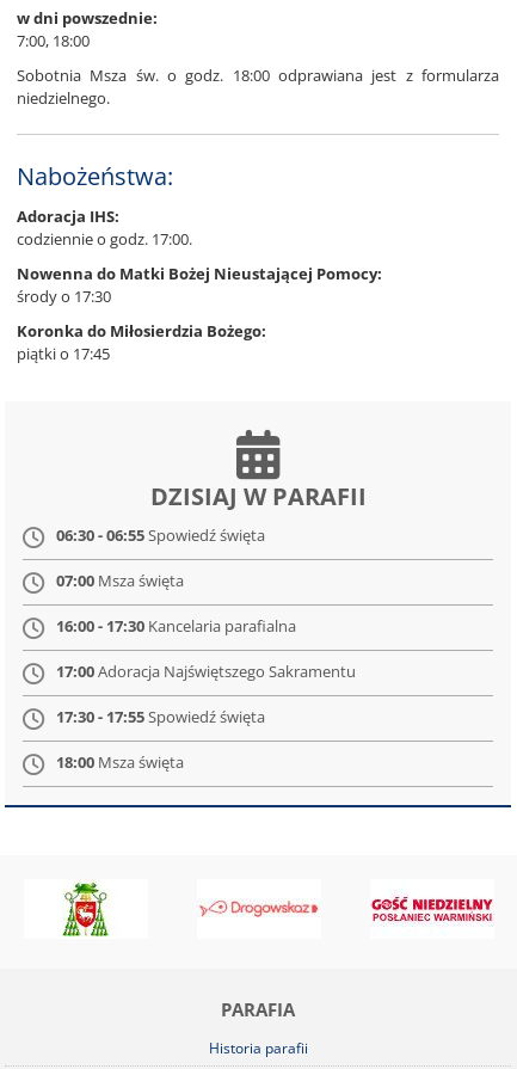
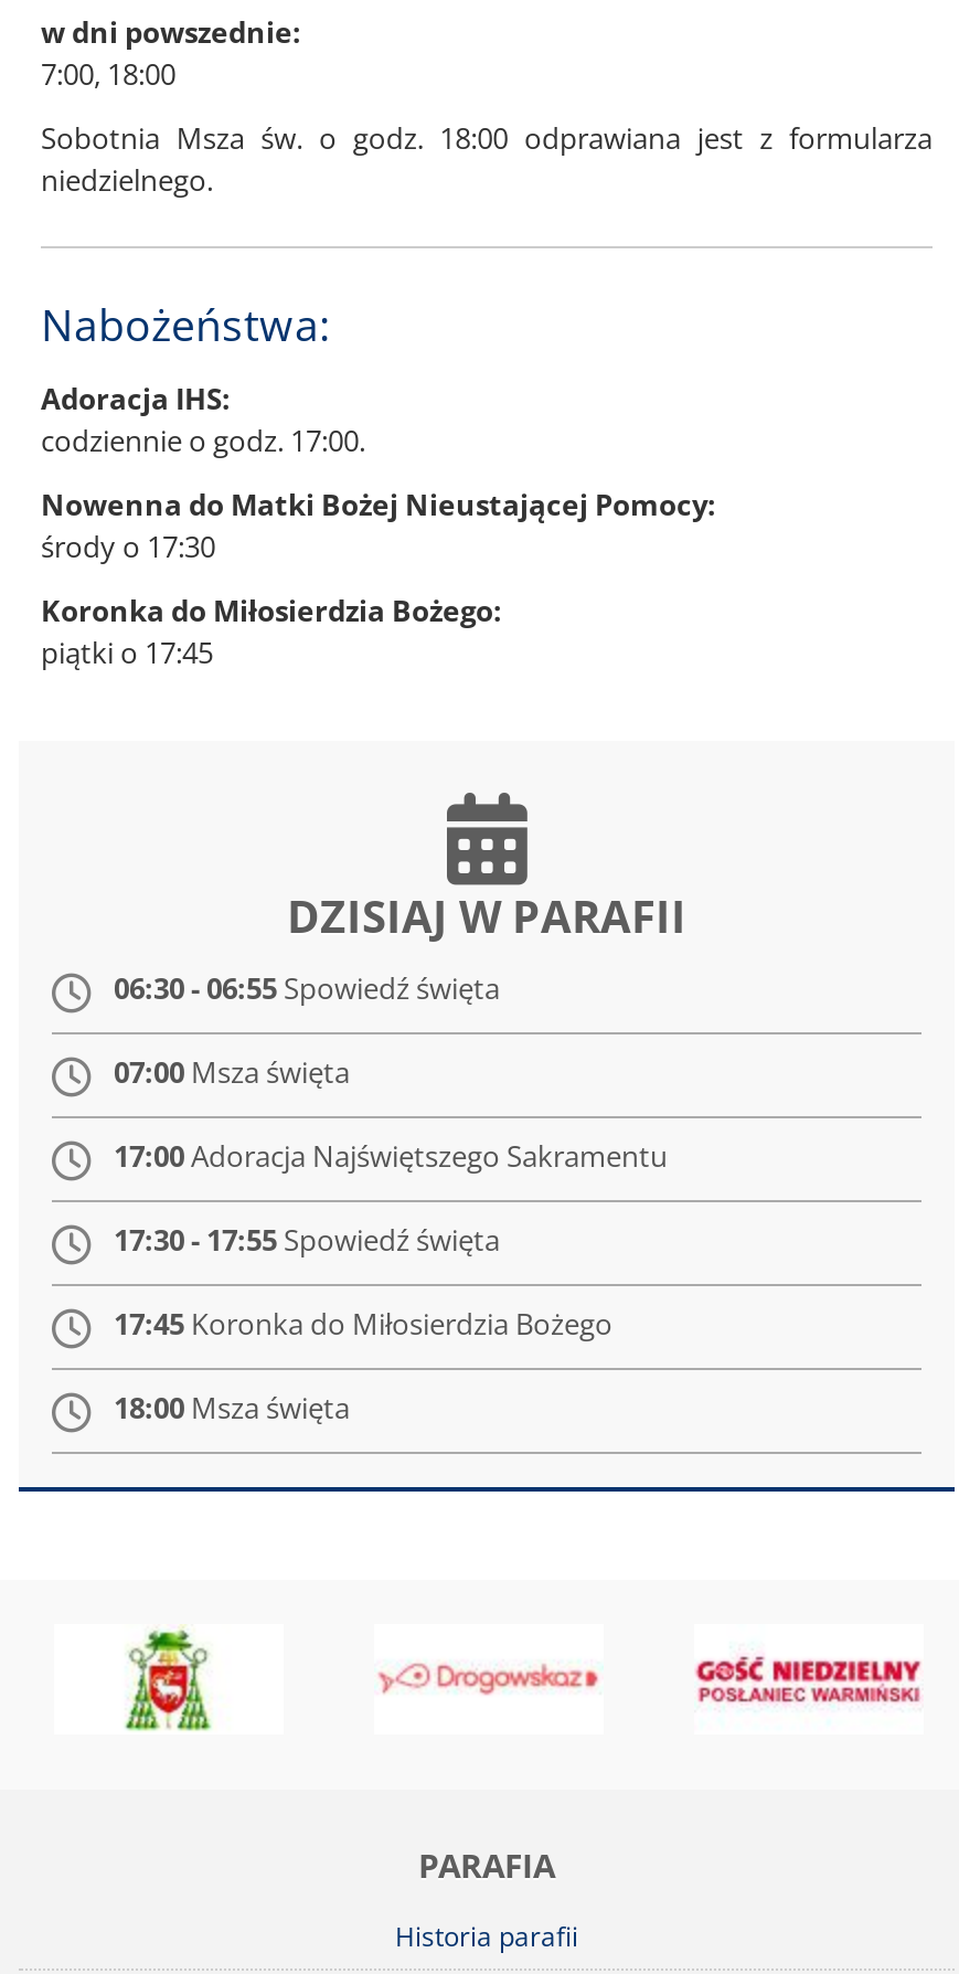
- 16:00 - 17:30 Kancelaria parafialna

moved up: 17:00Adoracja Najświętszego Sakramentu | 17:30 - 17:55 Spowiedź święta

+ 17:45 Koronka do Miłosierdzia Bożego
